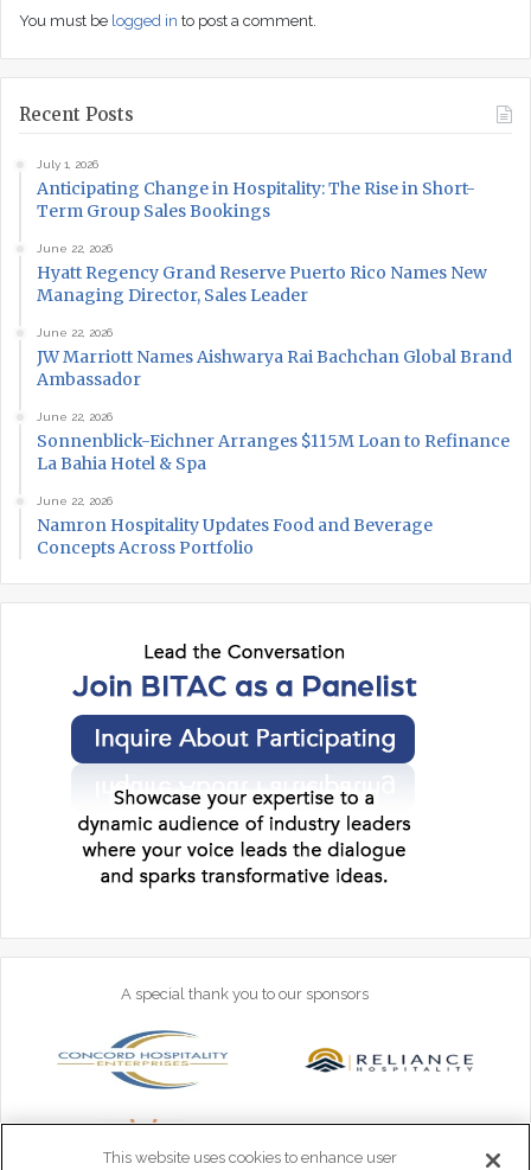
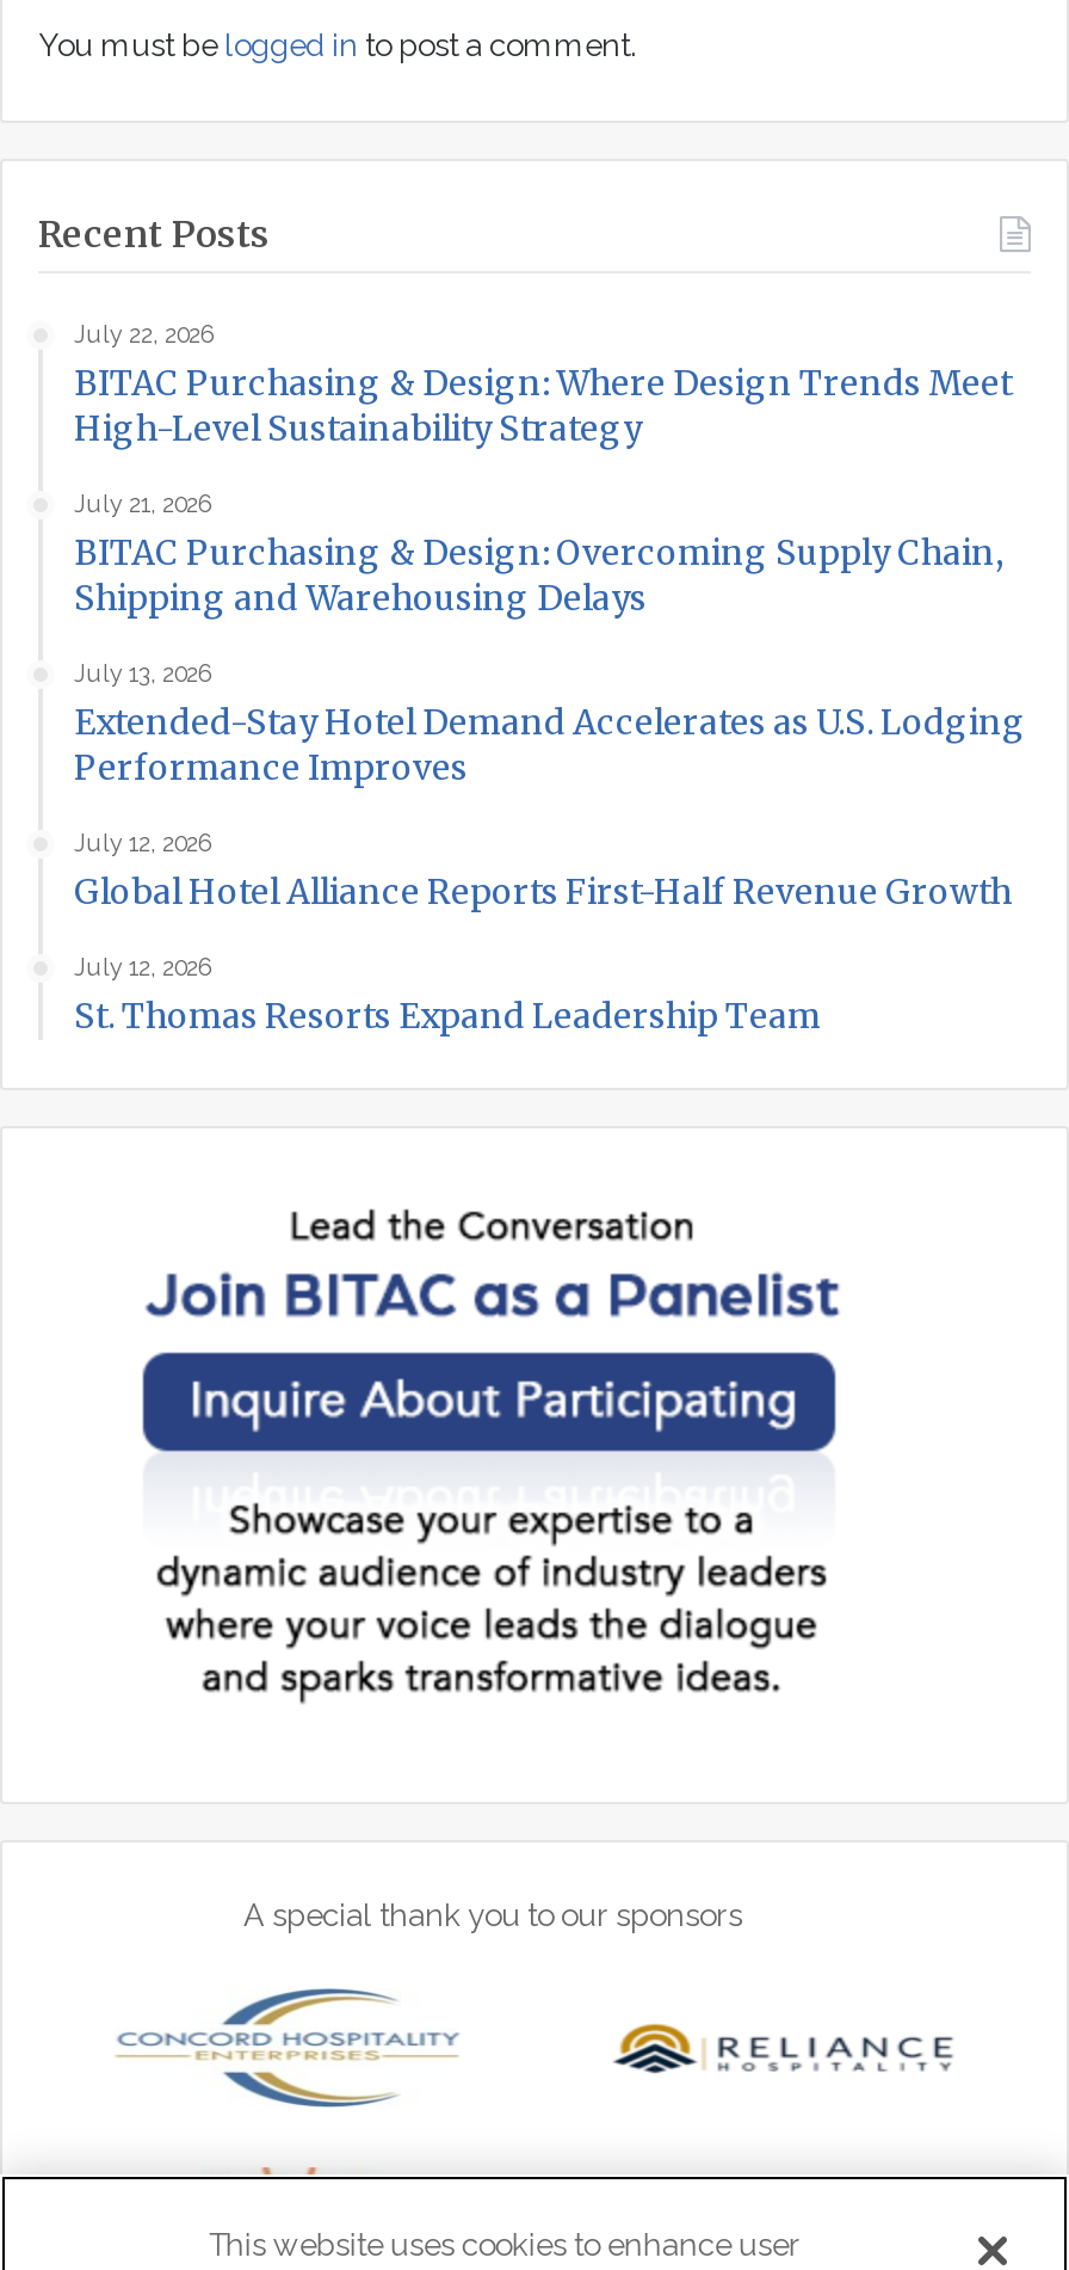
- July 1, 2026
- Anticipating Change in Hospitality: The Rise in Short-
- Term Group Sales Bookings
+ July 22, 2026
+ BITAC Purchasing & Design: Where Design Trends Meet
+ High-Level Sustainability Strategy

- June 22, 2026
- Hyatt Regency Grand Reserve Puerto Rico Names New
- Managing Director, Sales Leader
+ July 21, 2026
+ BITAC Purchasing & Design: Overcoming Supply Chain,
+ Shipping and Warehousing Delays

- June 22, 2026
- JW Marriott Names Aishwarya Rai Bachchan Global Brand
- Ambassador
+ July 13, 2026
+ Extended-Stay Hotel Demand Accelerates as U.S. Lodging
+ Performance Improves

- June 22, 2026
- Sonnenblick-Eichner Arranges $115M Loan to Refinance
- La Bahia Hotel & Spa
+ July 12, 2026
+ Global Hotel Alliance Reports First-Half Revenue Growth

- June 22, 2026
- Namron Hospitality Updates Food and Beverage
- Concepts Across Portfolio
+ July 12, 2026
+ St. Thomas Resorts Expand Leadership Team
